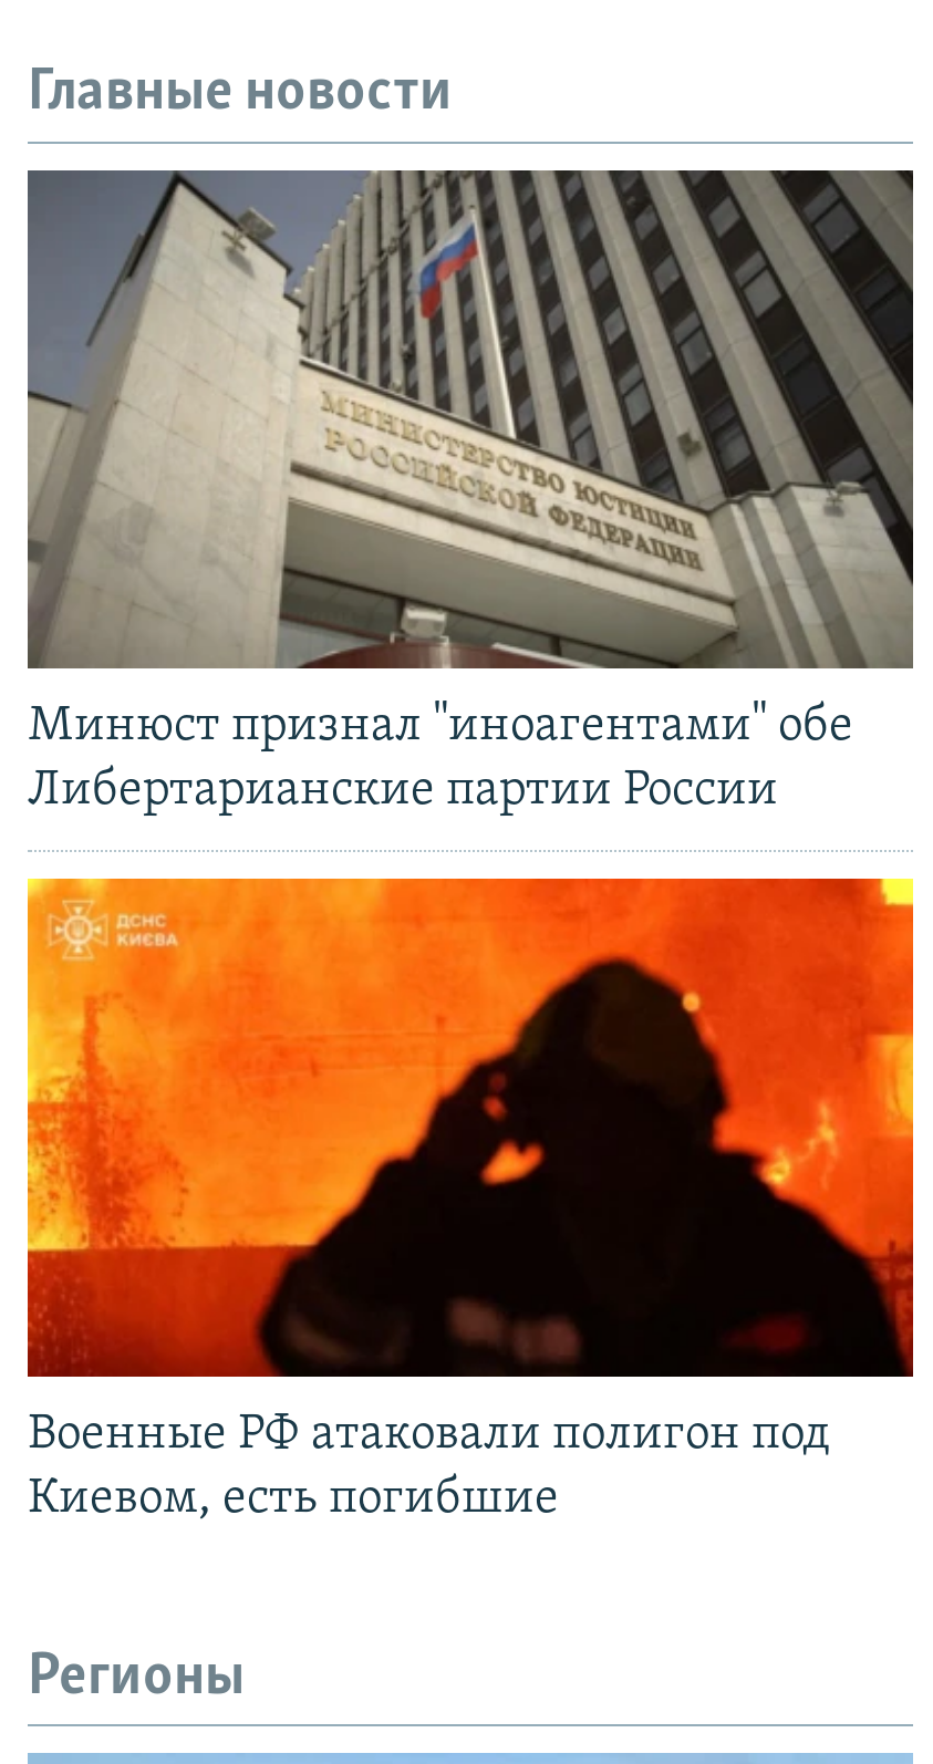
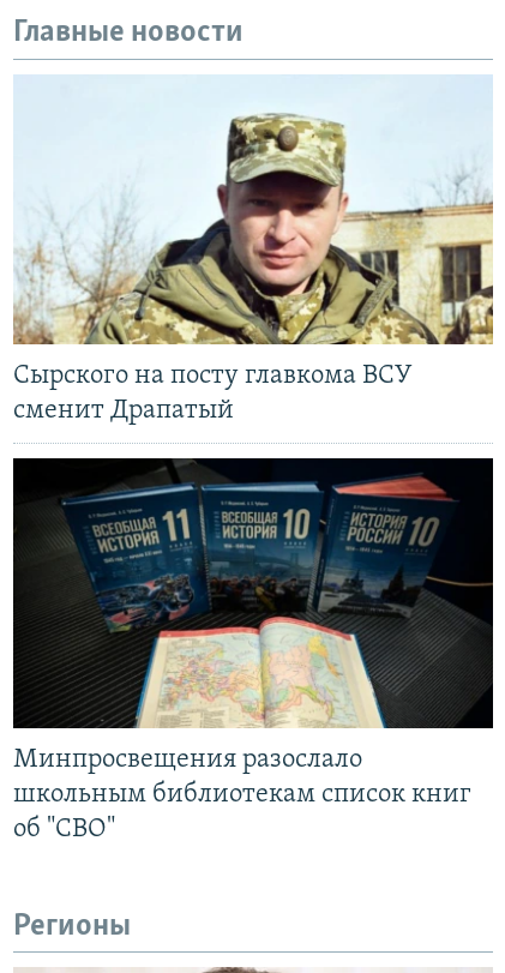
- [image]
- Минюст признал "иноагентами" обе
- Либертарианские партии России
+ [image]
+ Сырского на посту главкома ВСУ
+ сменит Драпатый

- [image]
- Военные РФ атаковали полигон под
- Киевом, есть погибшие
+ [image]
+ Минпросвещения разослало
+ школьным библиотекам список книг
+ об "СВО"
